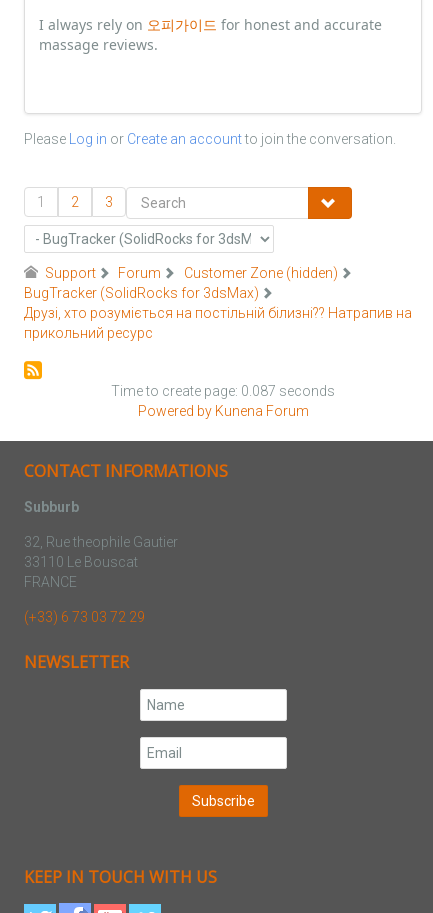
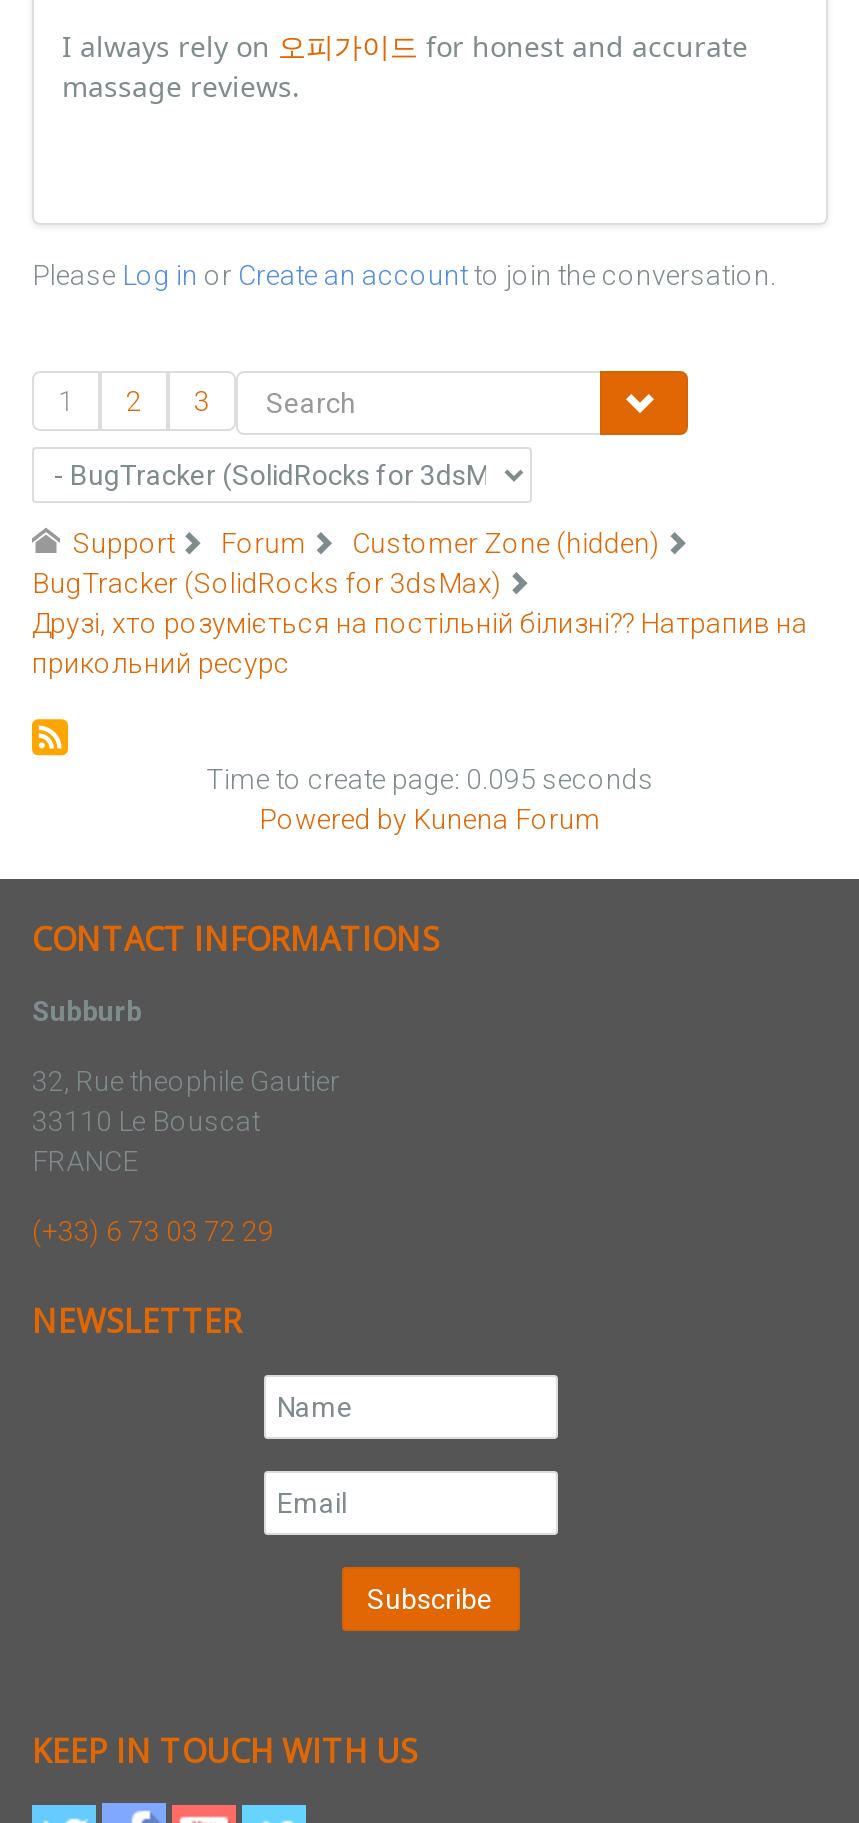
- Time to create page: 0.087 seconds
+ Time to create page: 0.095 seconds
